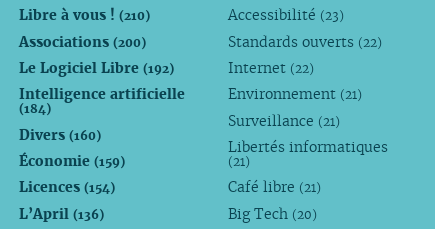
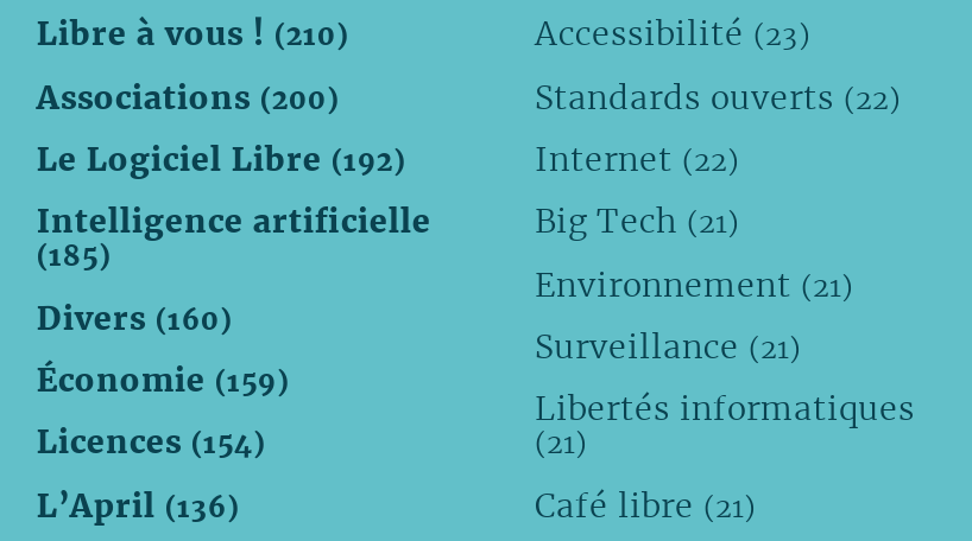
moved down: Environnement (21)

- (184)
+ (185)

+ Big Tech (21)

moved down: Surveillance (21) | Libertés informatiques | (21) | Café libre (21)

- Big Tech (20)
